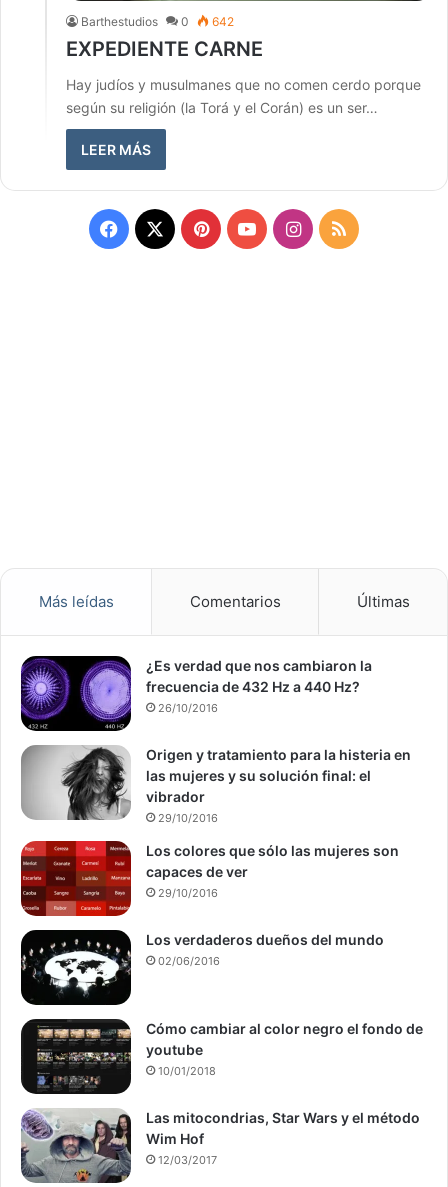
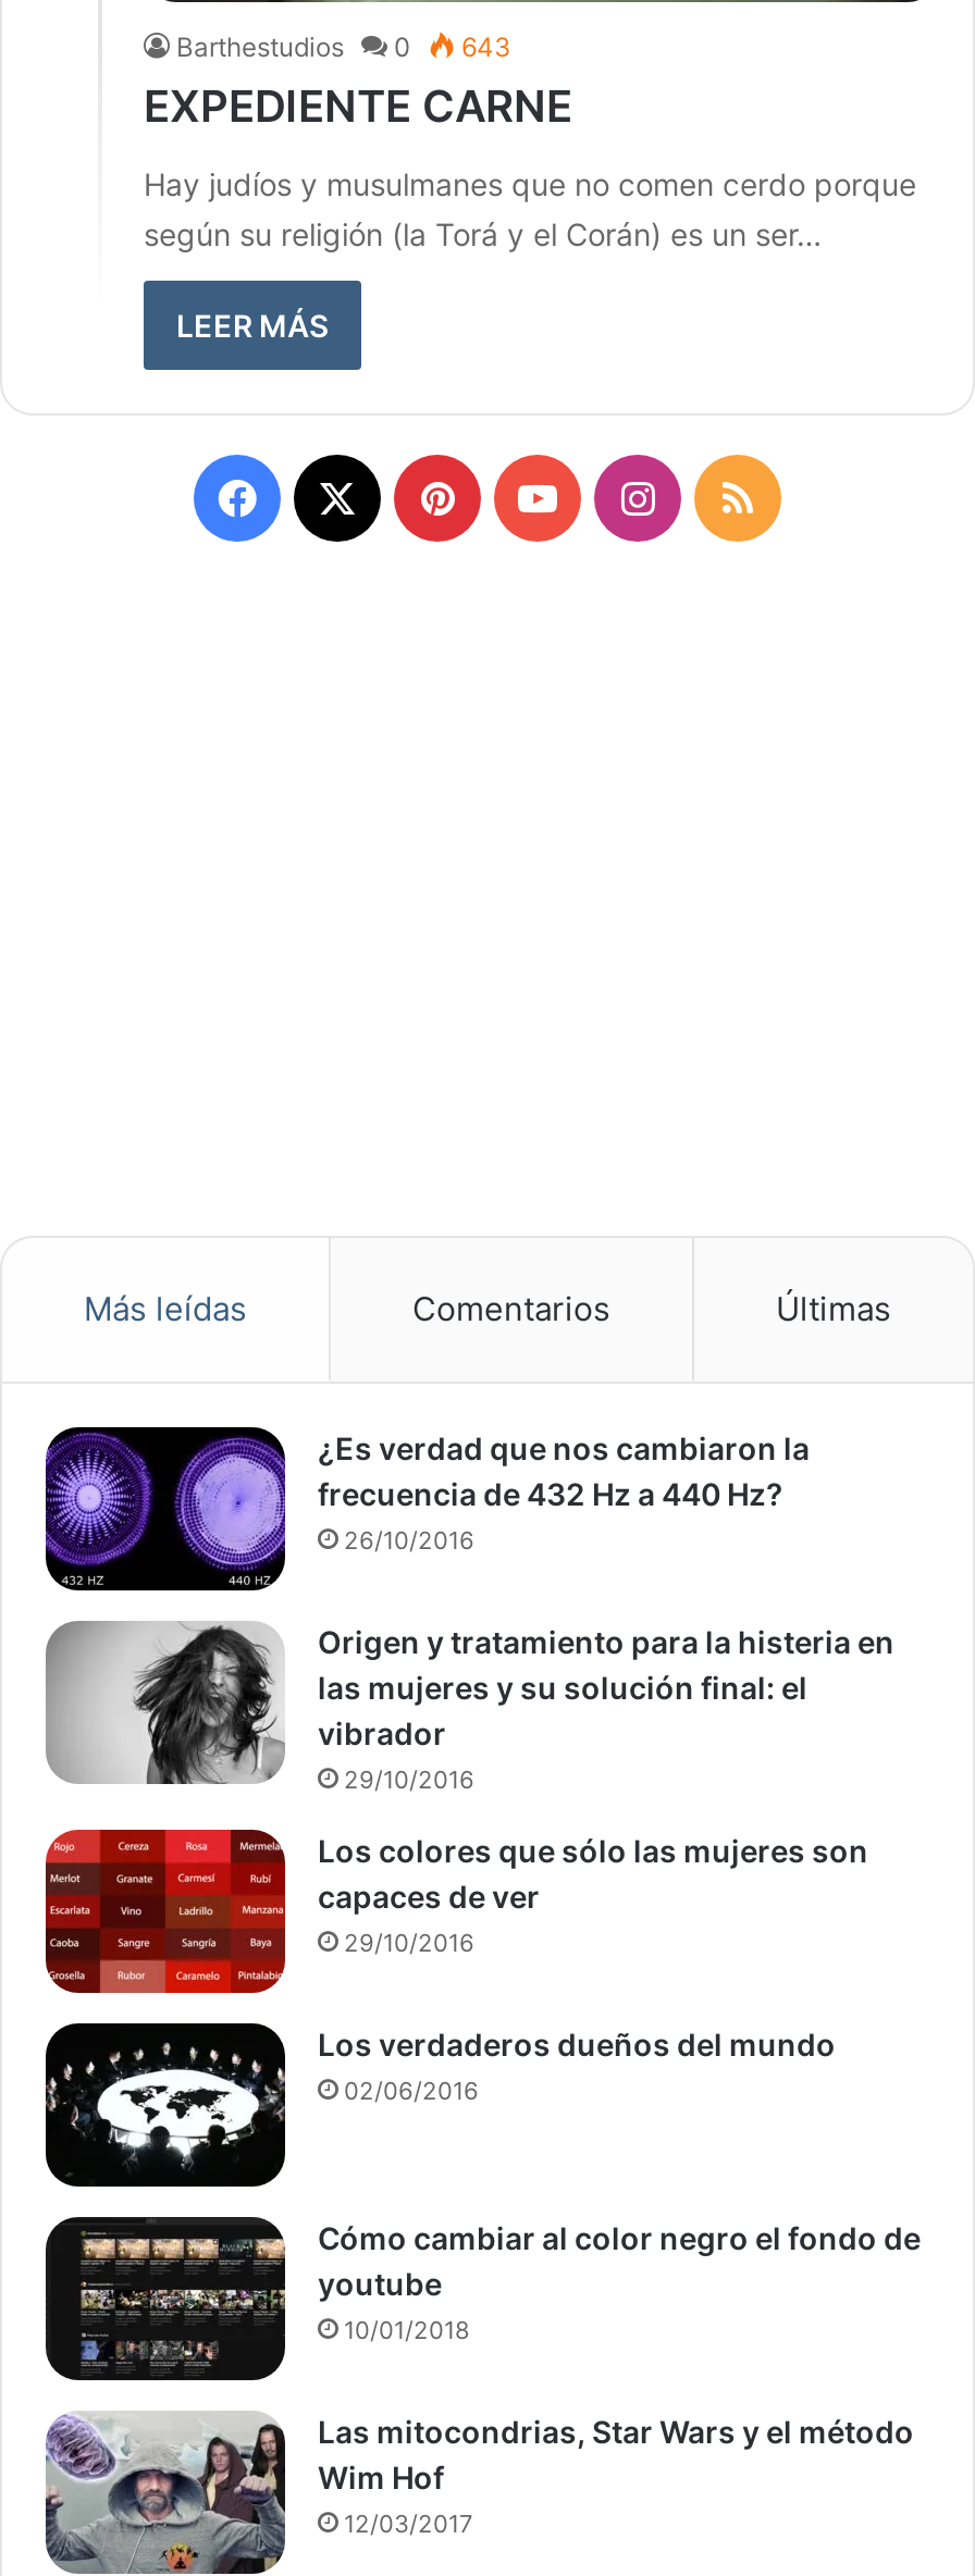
- Barthestudios 0 642
+ Barthestudios 0 643
